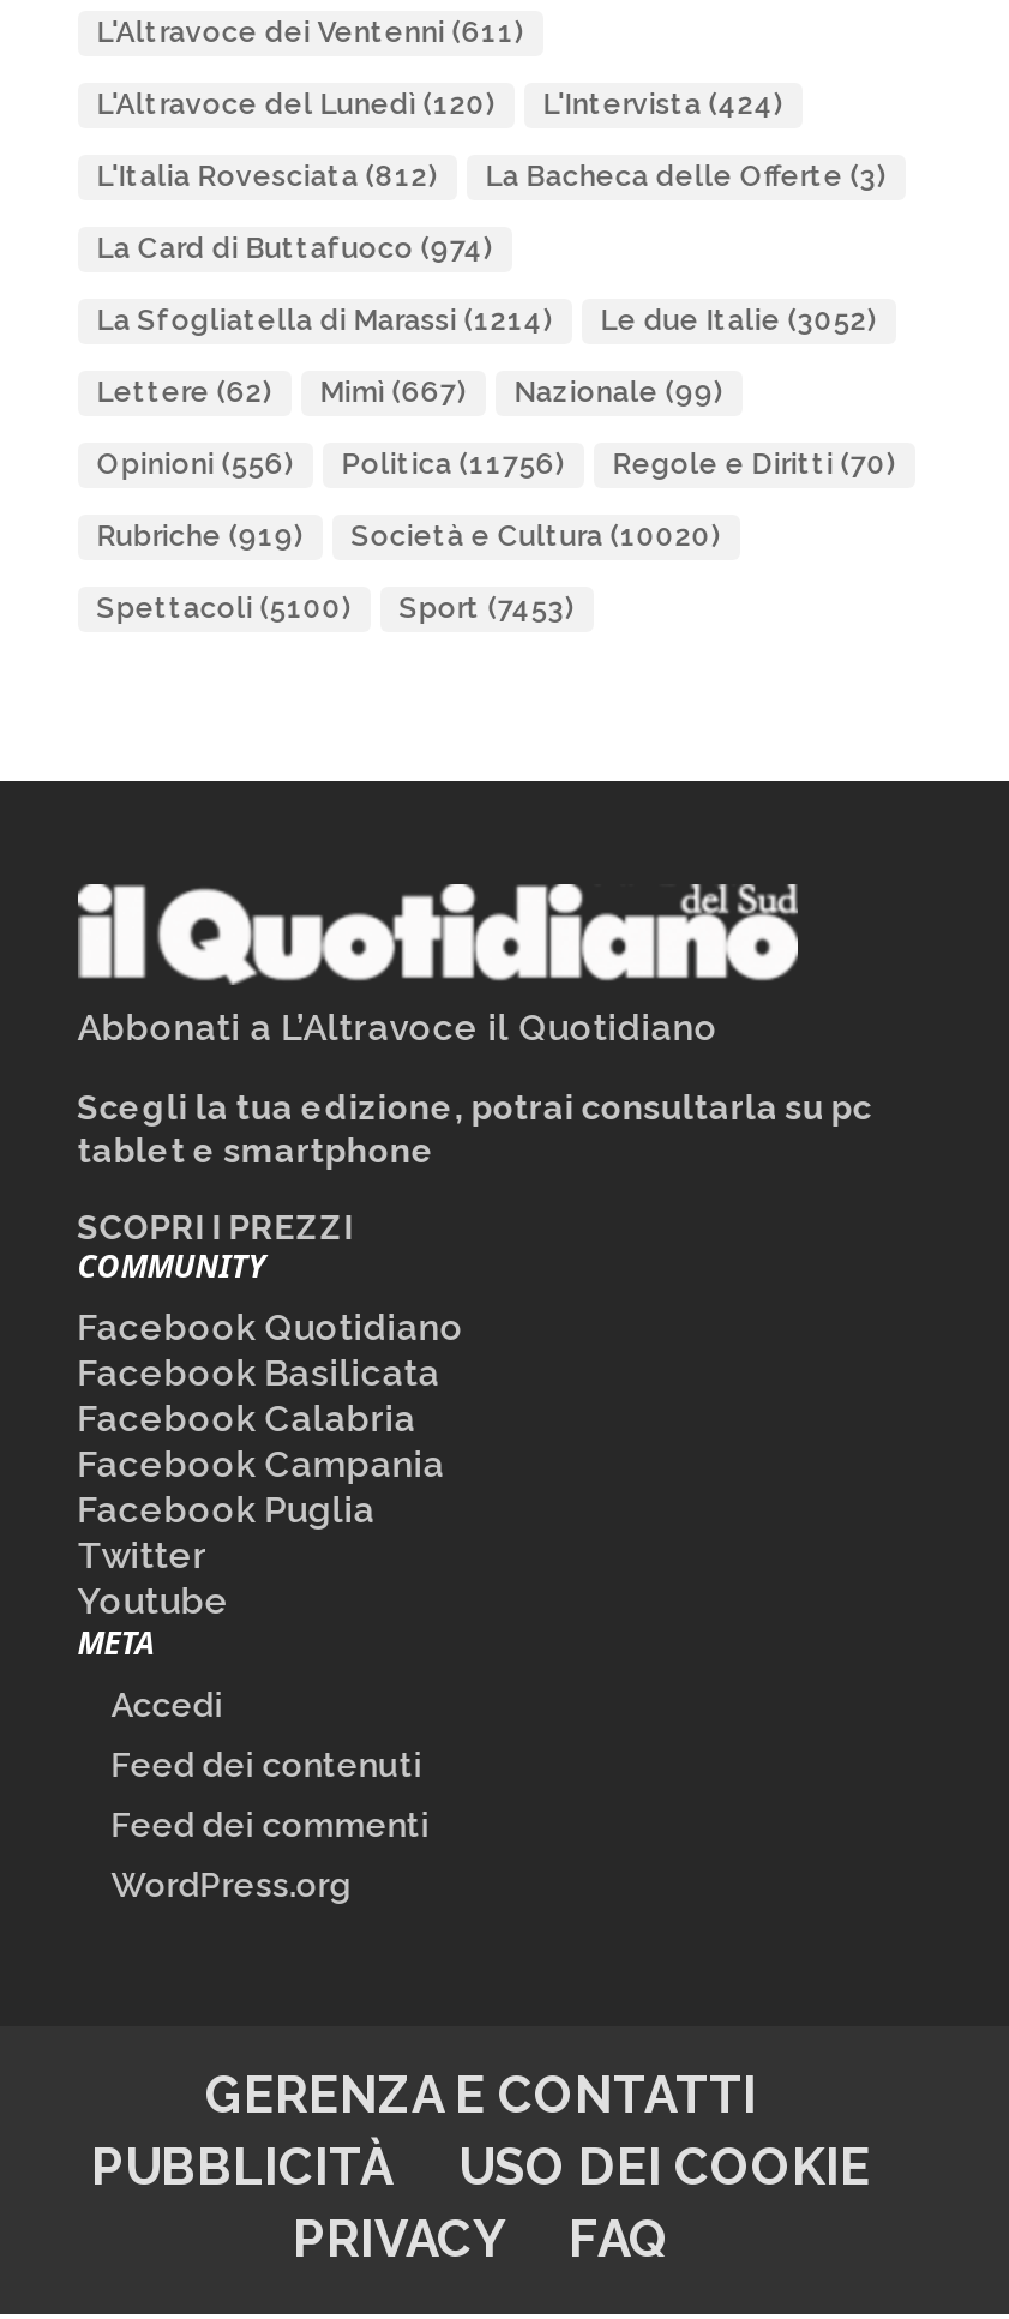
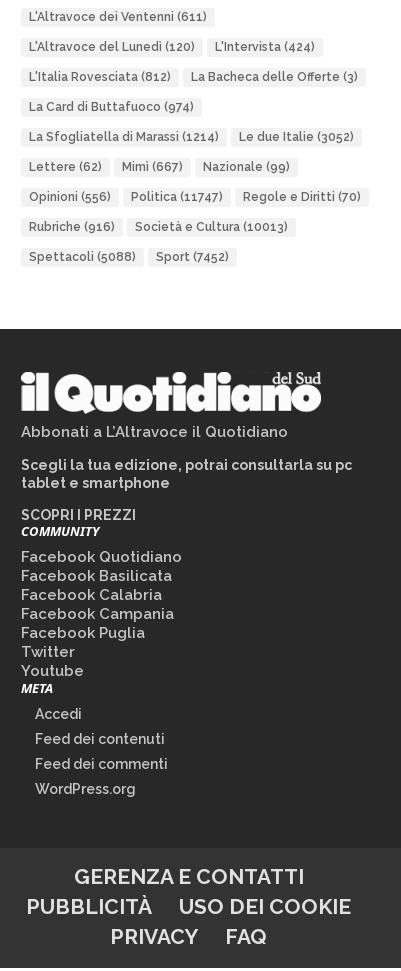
- Opinioni (556) Politica (11756) Regole e Diritti (70)
+ Opinioni (556) Politica (11747) Regole e Diritti (70)

- Rubriche (919)
+ Rubriche (916)

- Società e Cultura (10020)
+ Società e Cultura (10013)

- Spettacoli (5100)
+ Spettacoli (5088)

- Sport (7453)
+ Sport (7452)
